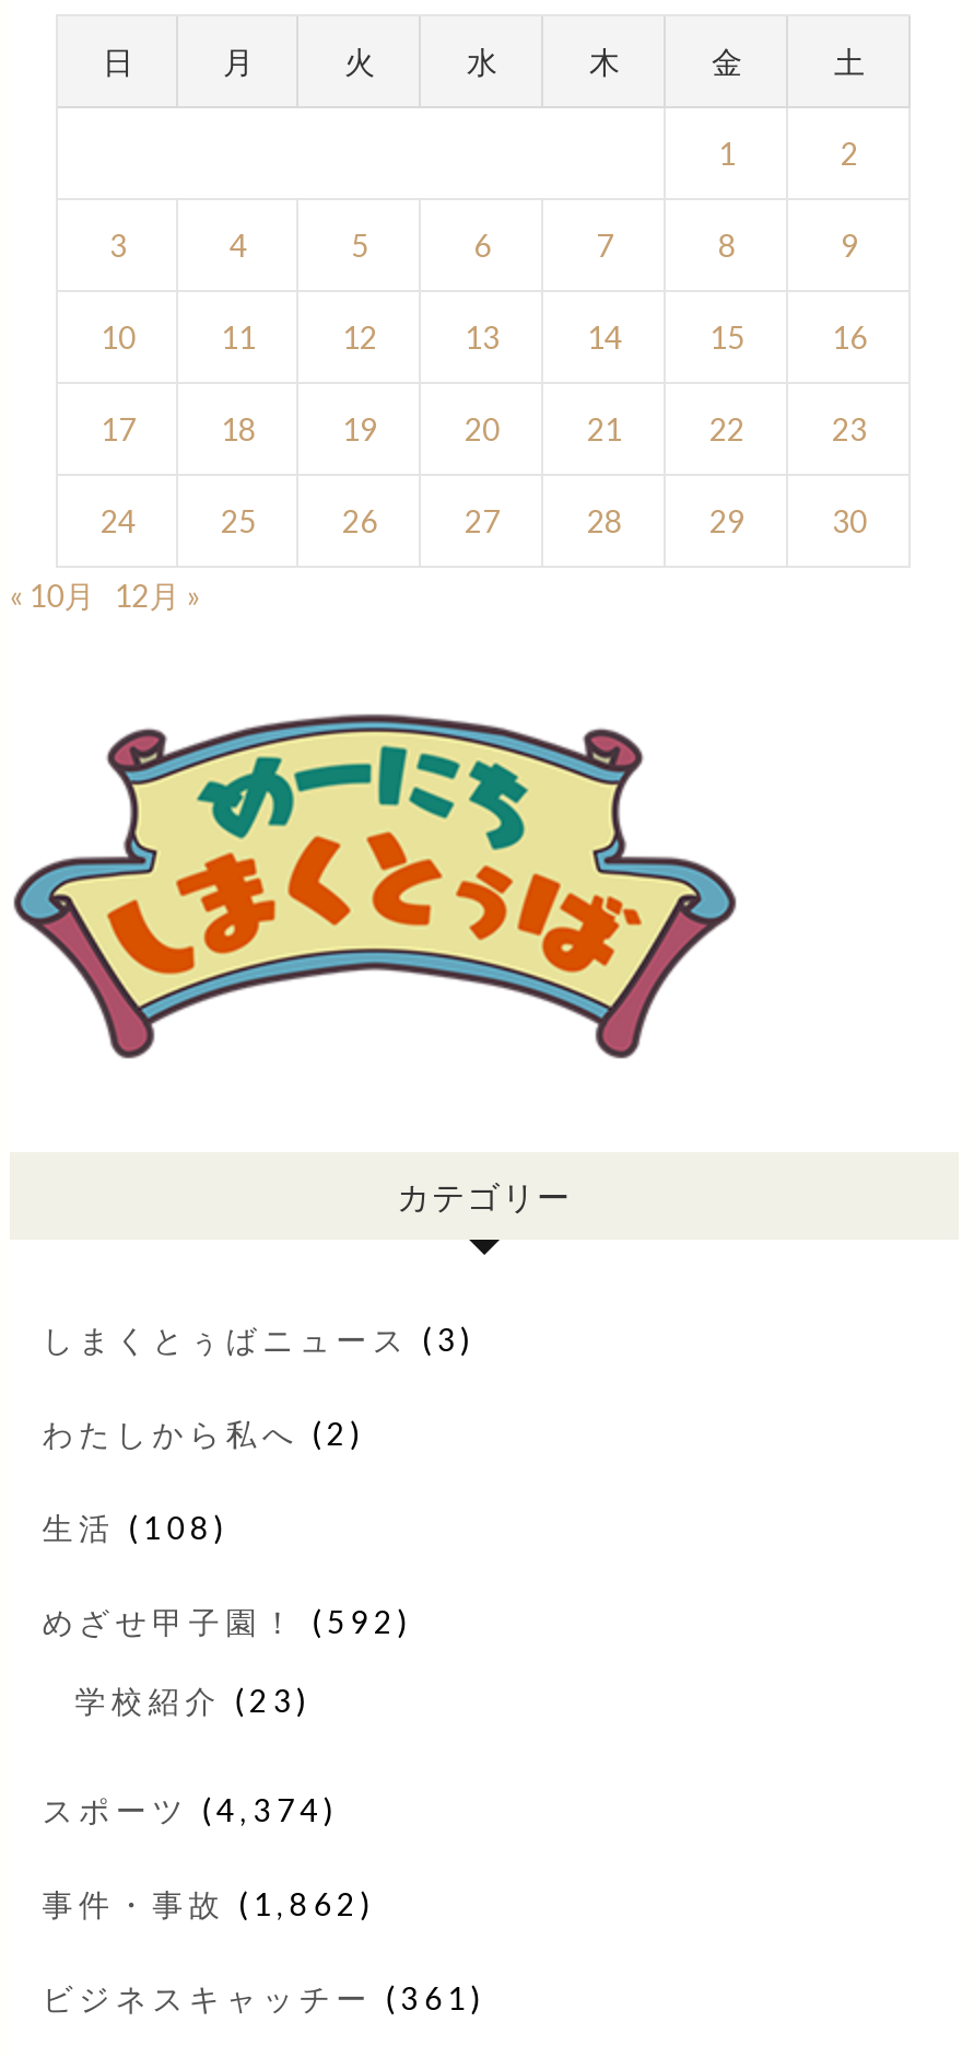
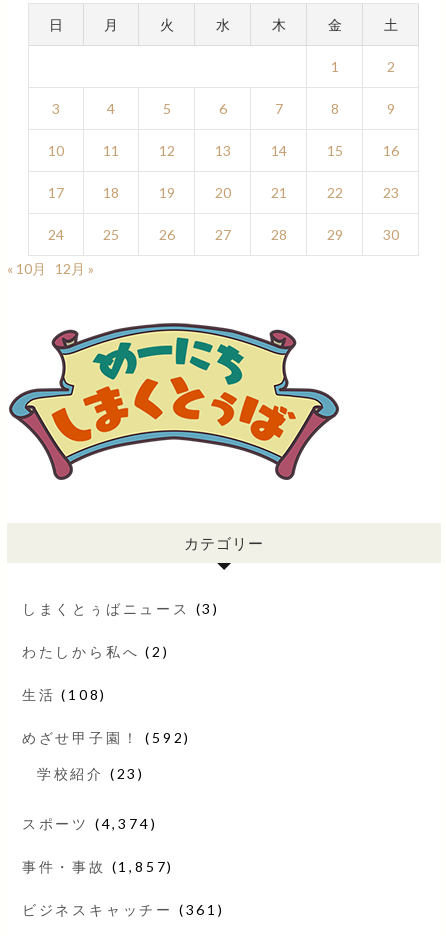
- 事件・事故(1,862)
+ 事件・事故(1,857)
